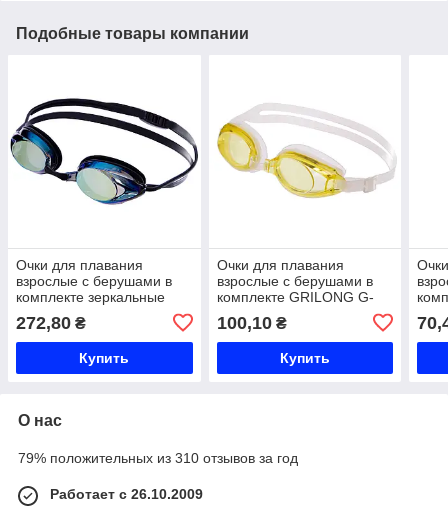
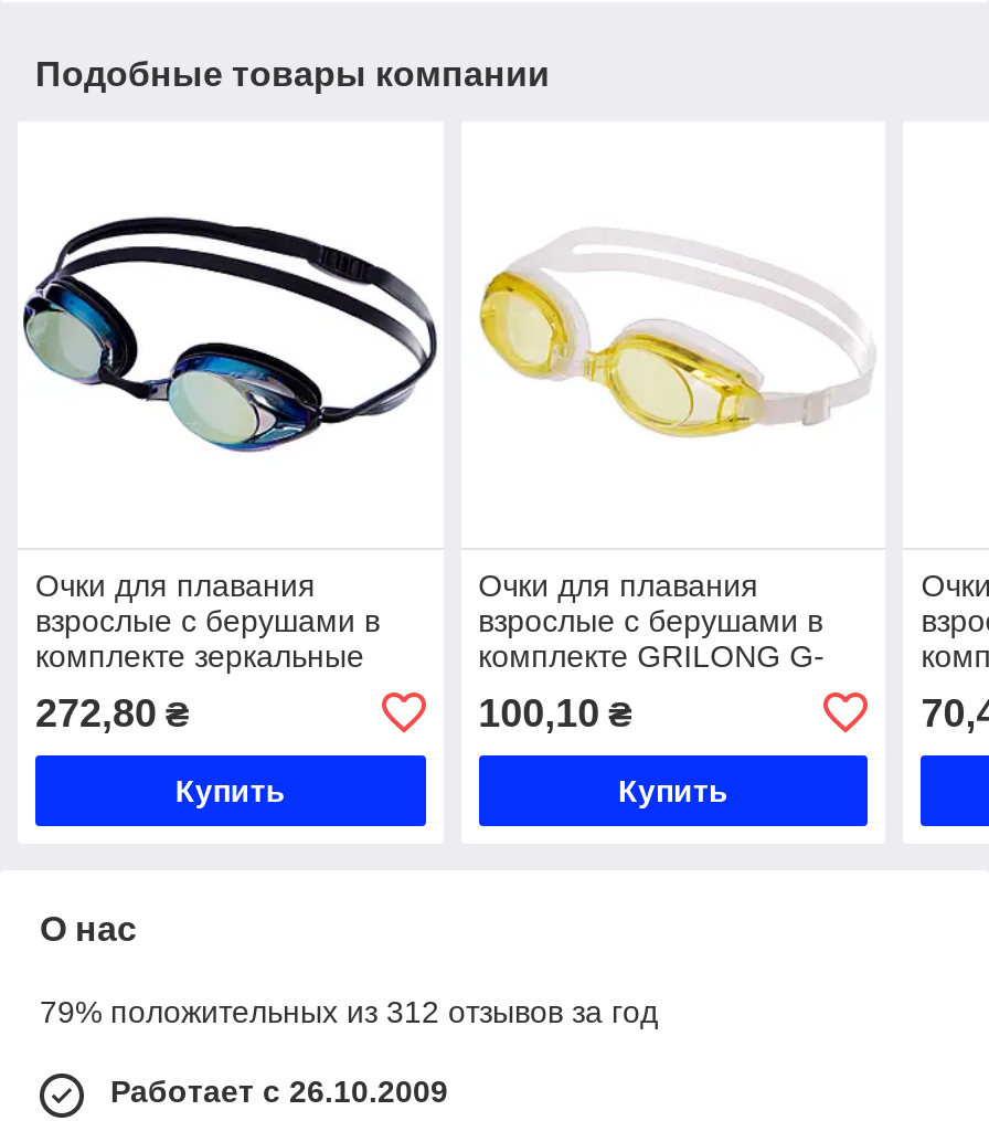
- 79% положительных из 310 отзывов за год
+ 79% положительных из 312 отзывов за год
